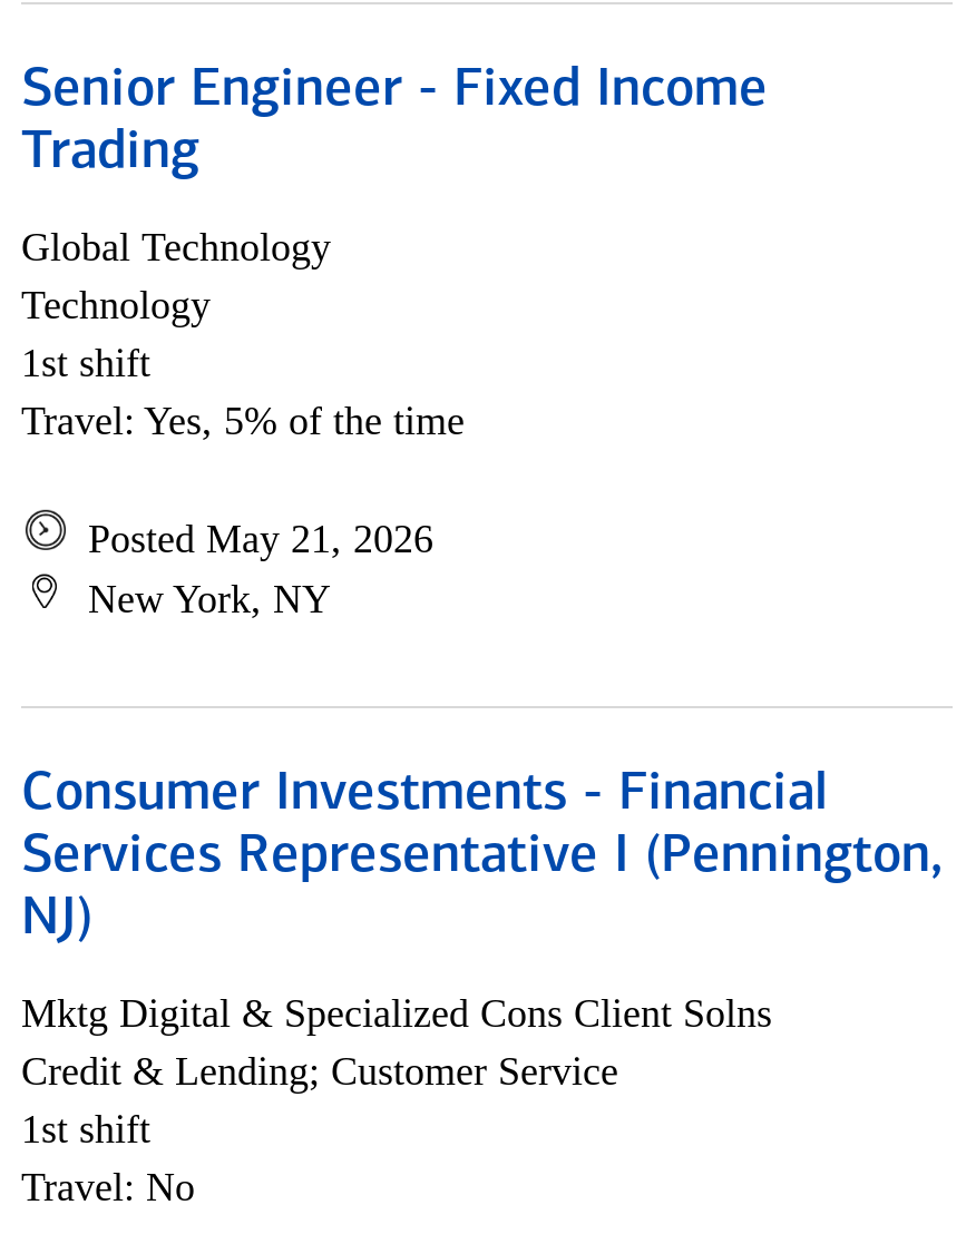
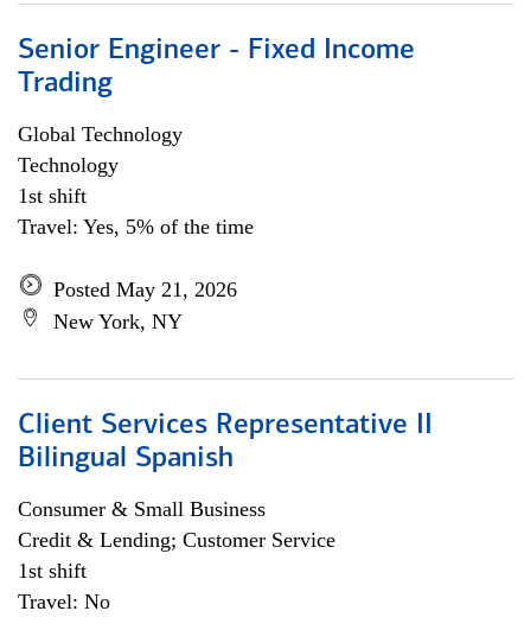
- Consumer Investments - Financial
- Services Representative I (Pennington,
- NJ)
+ Client Services Representative II
+ Bilingual Spanish

- Mktg Digital & Specialized Cons Client Solns
+ Consumer & Small Business
